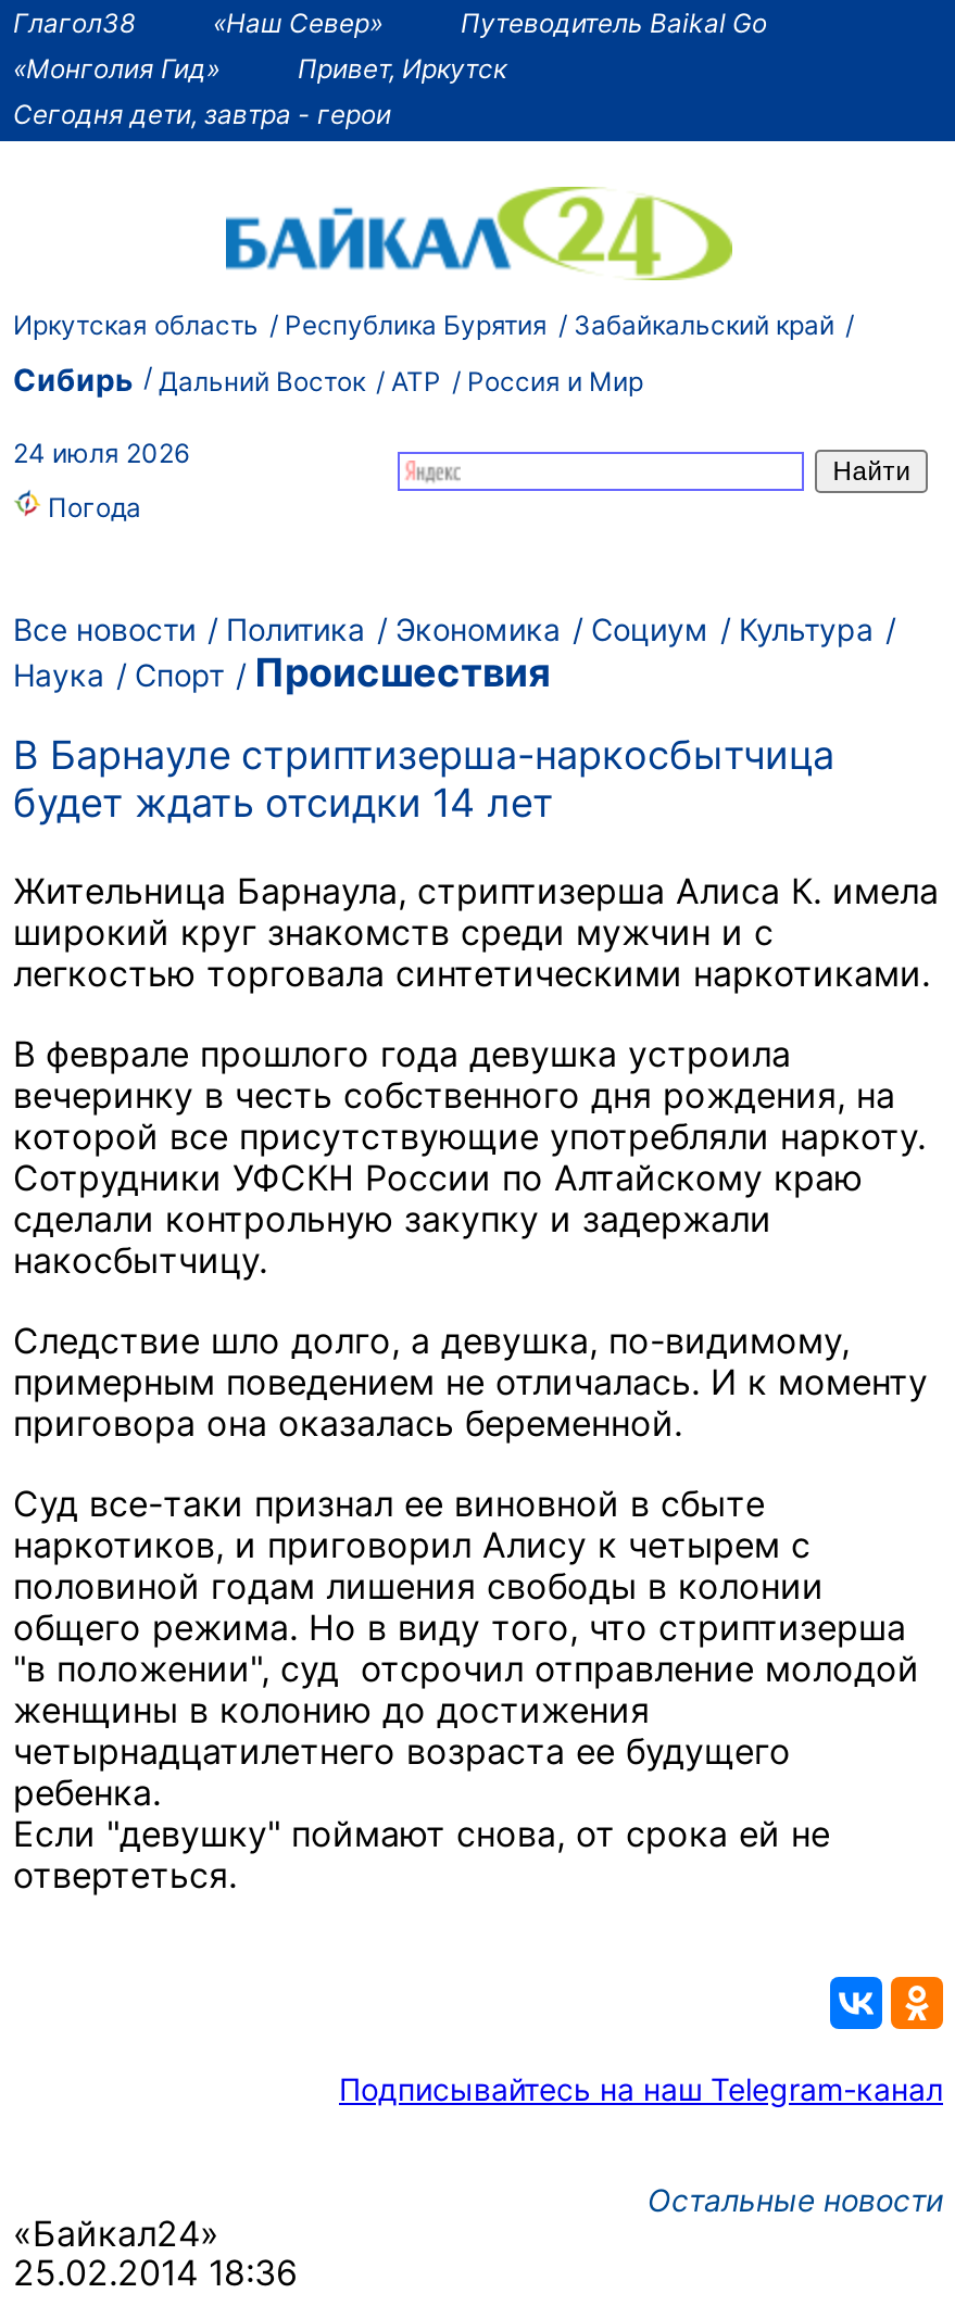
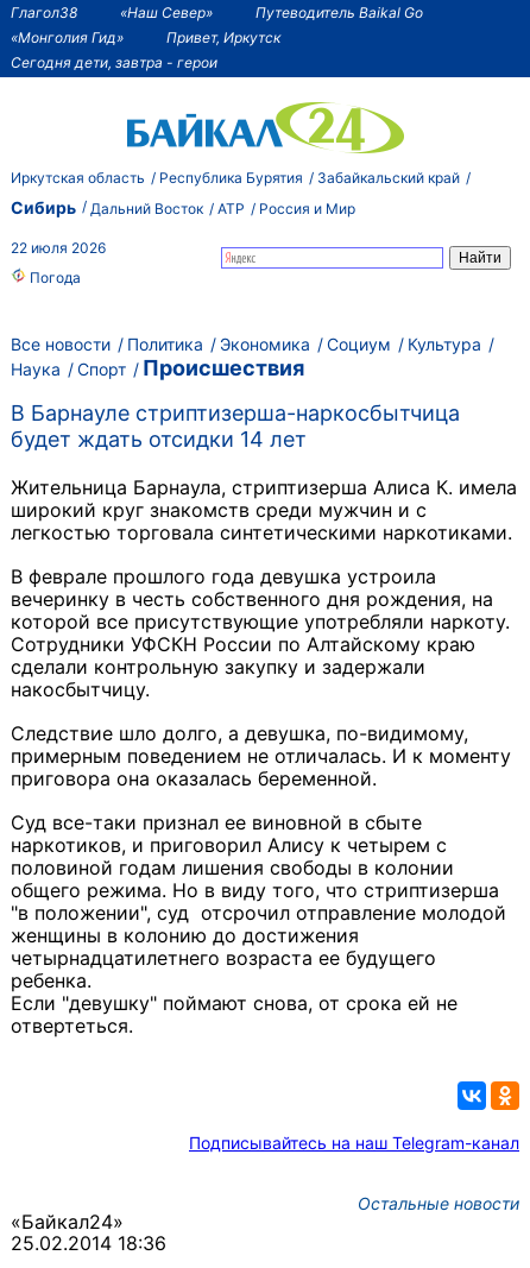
- 24 июля 2026
+ 22 июля 2026
